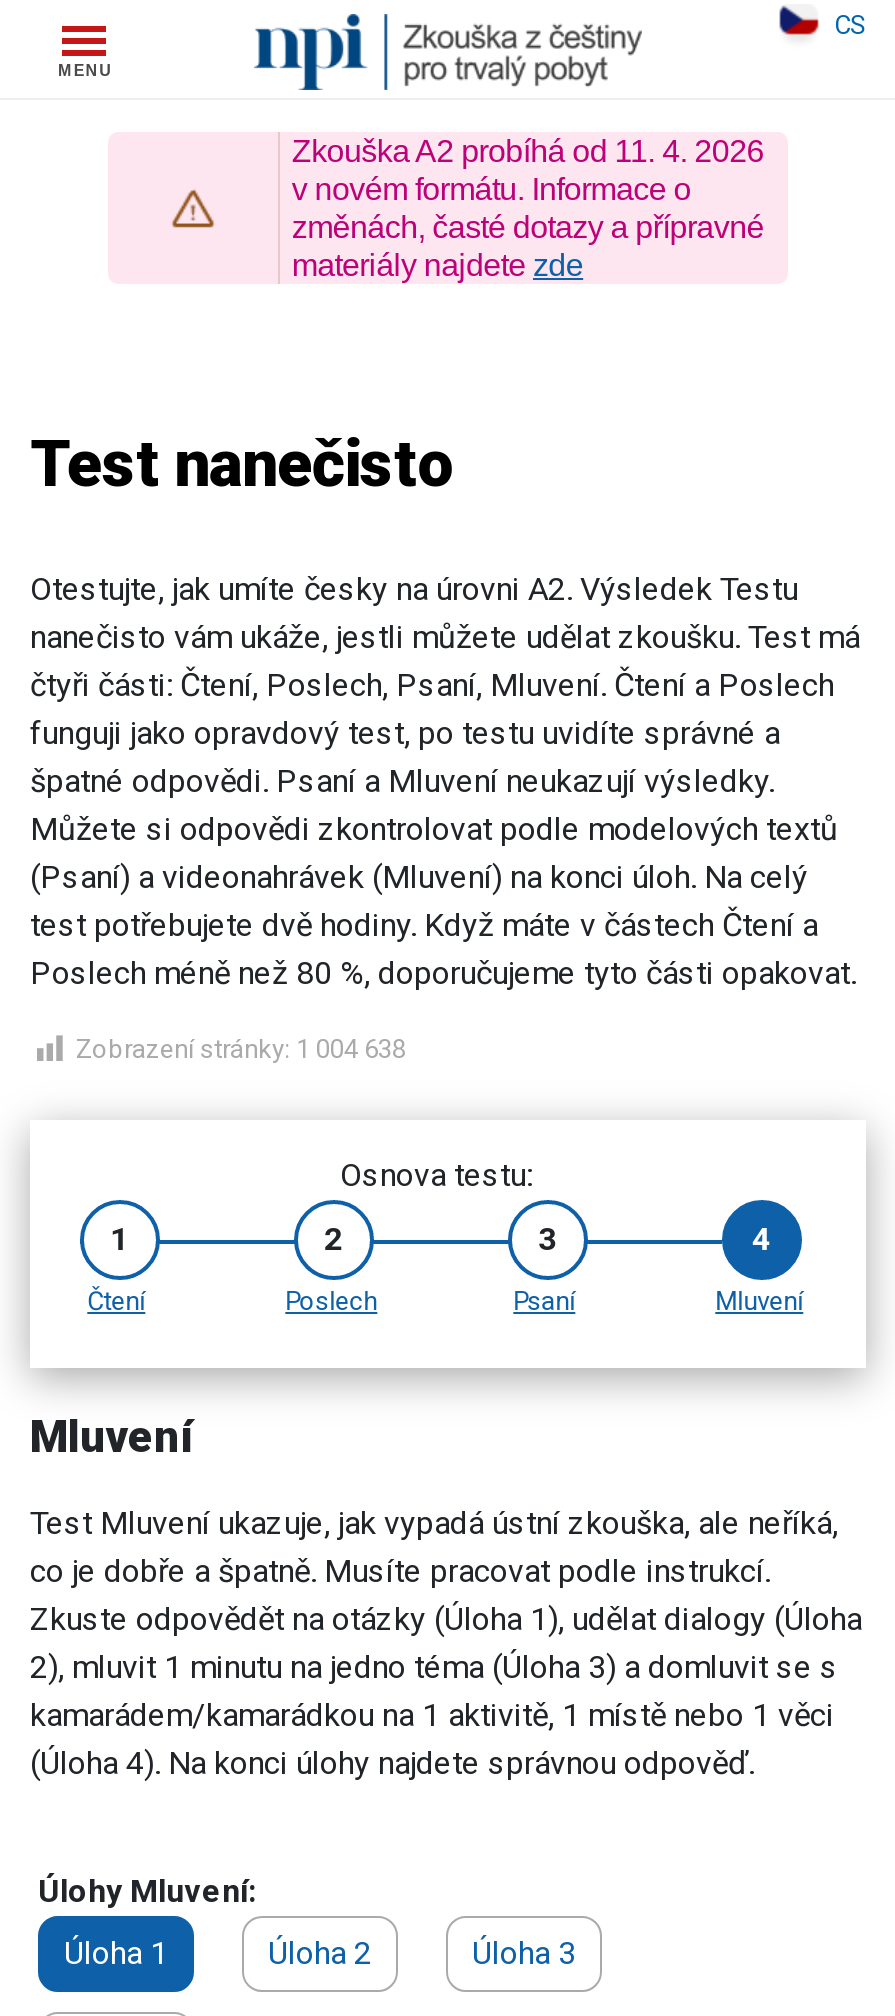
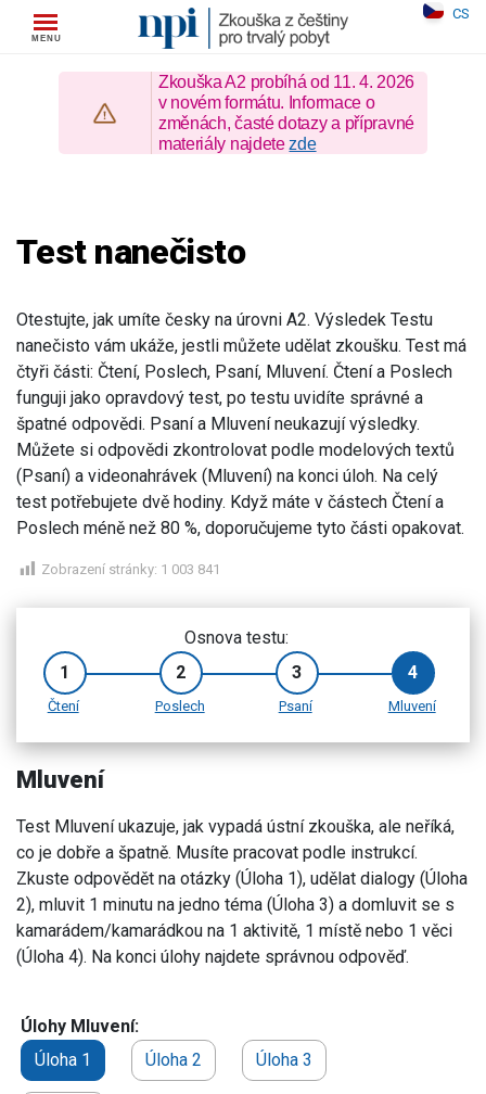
- Zobrazení stránky: 1 004 638
+ Zobrazení stránky: 1 003 841
